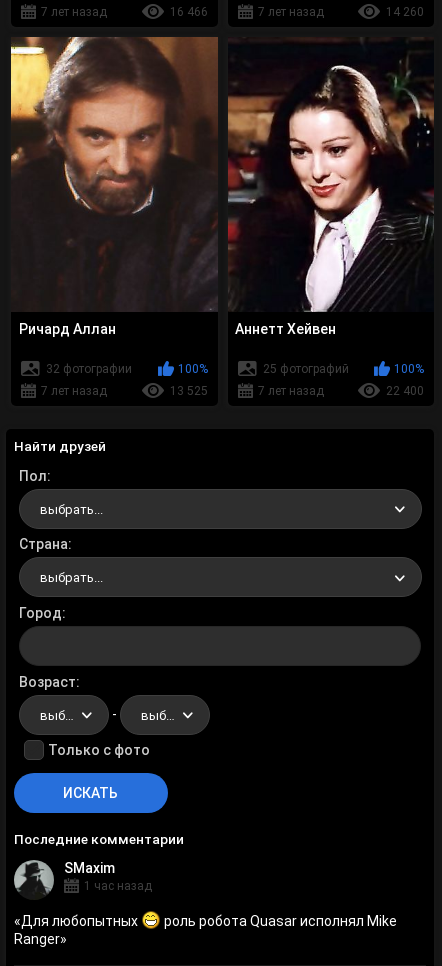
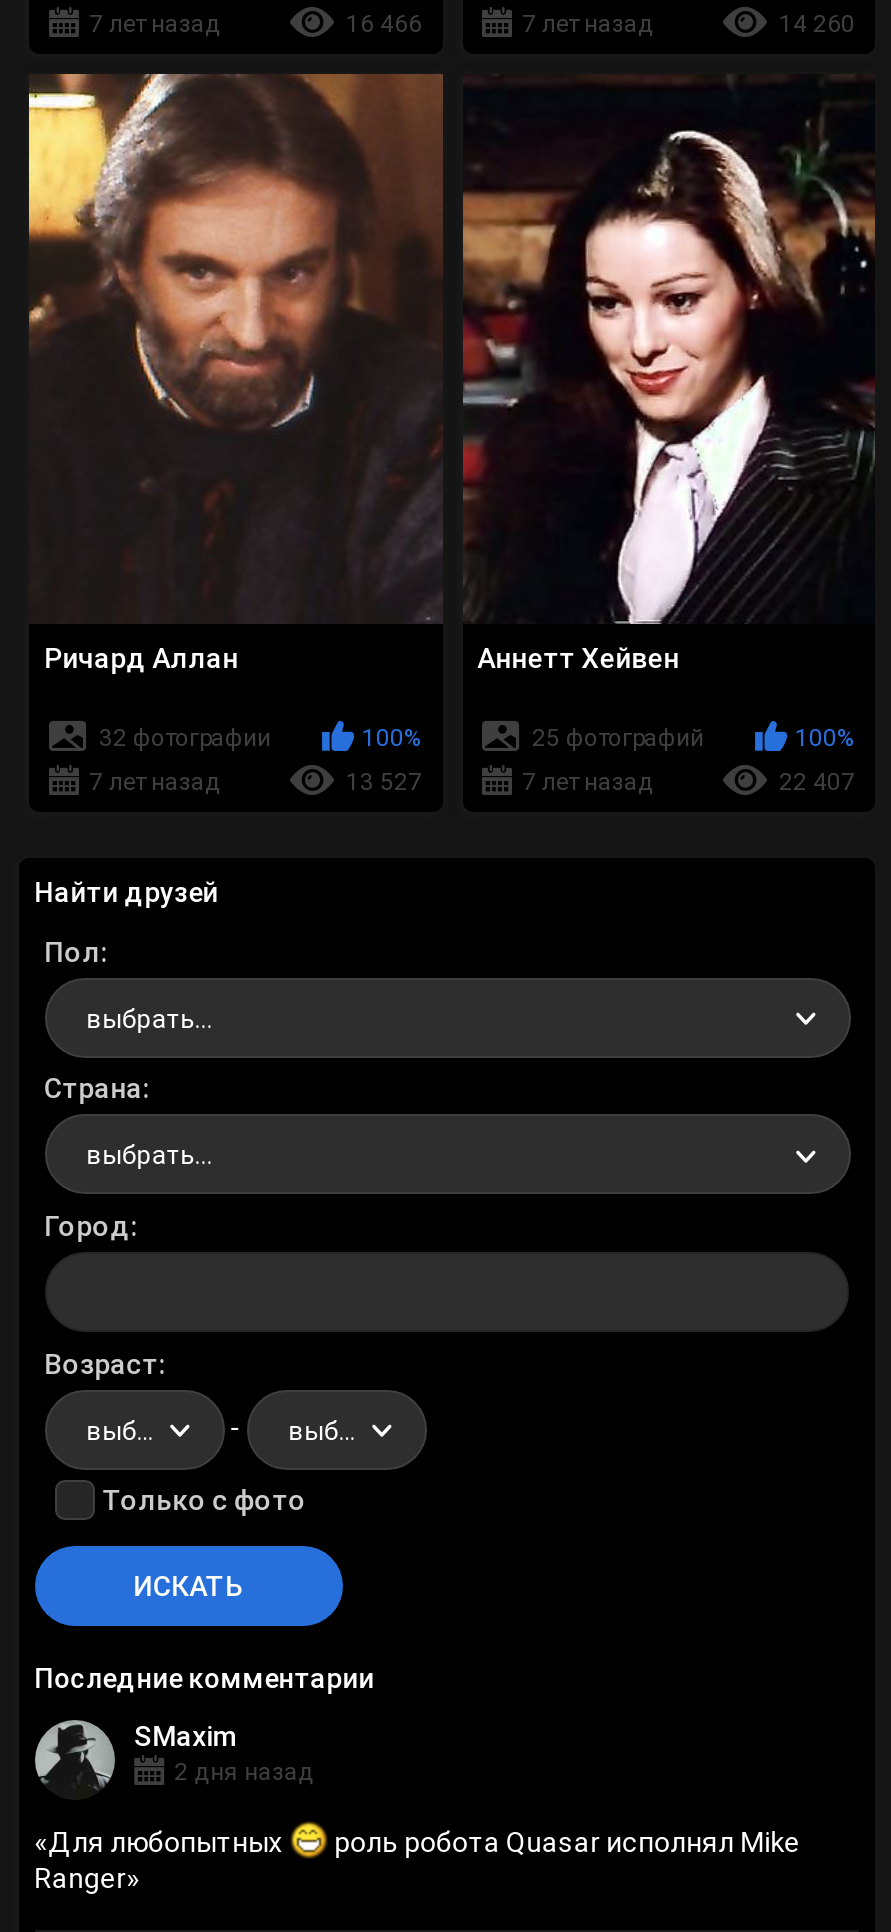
- 13 525
+ 13 527

- 22 400
+ 22 407

- 1 час назад
+ 2 дня назад
